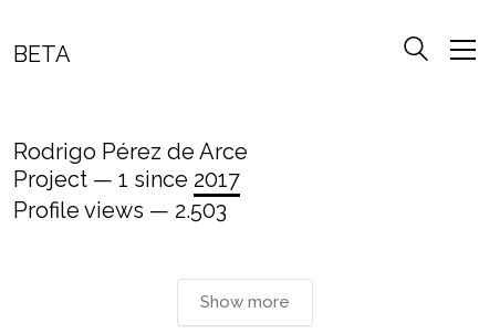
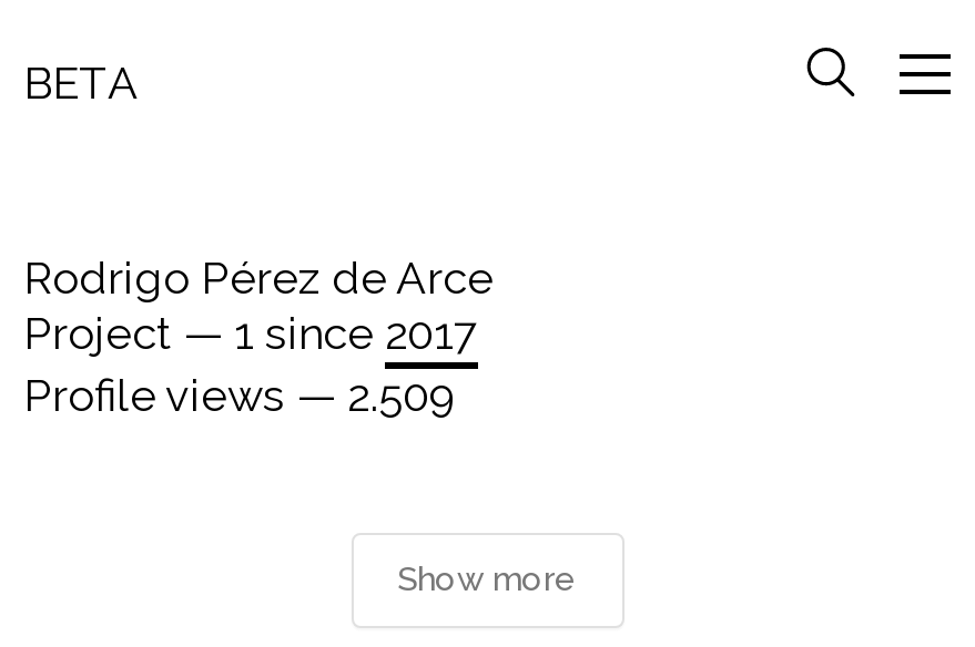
- Profile views — 2.503
+ Profile views — 2.509
